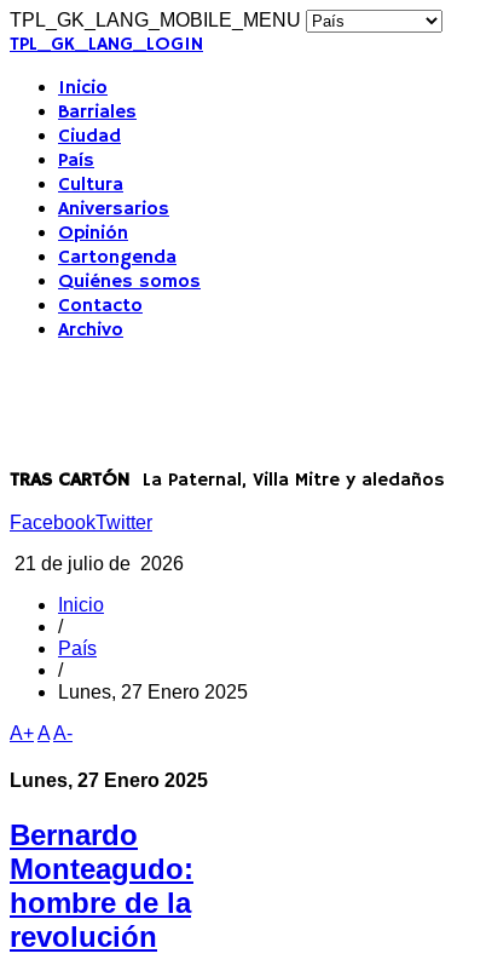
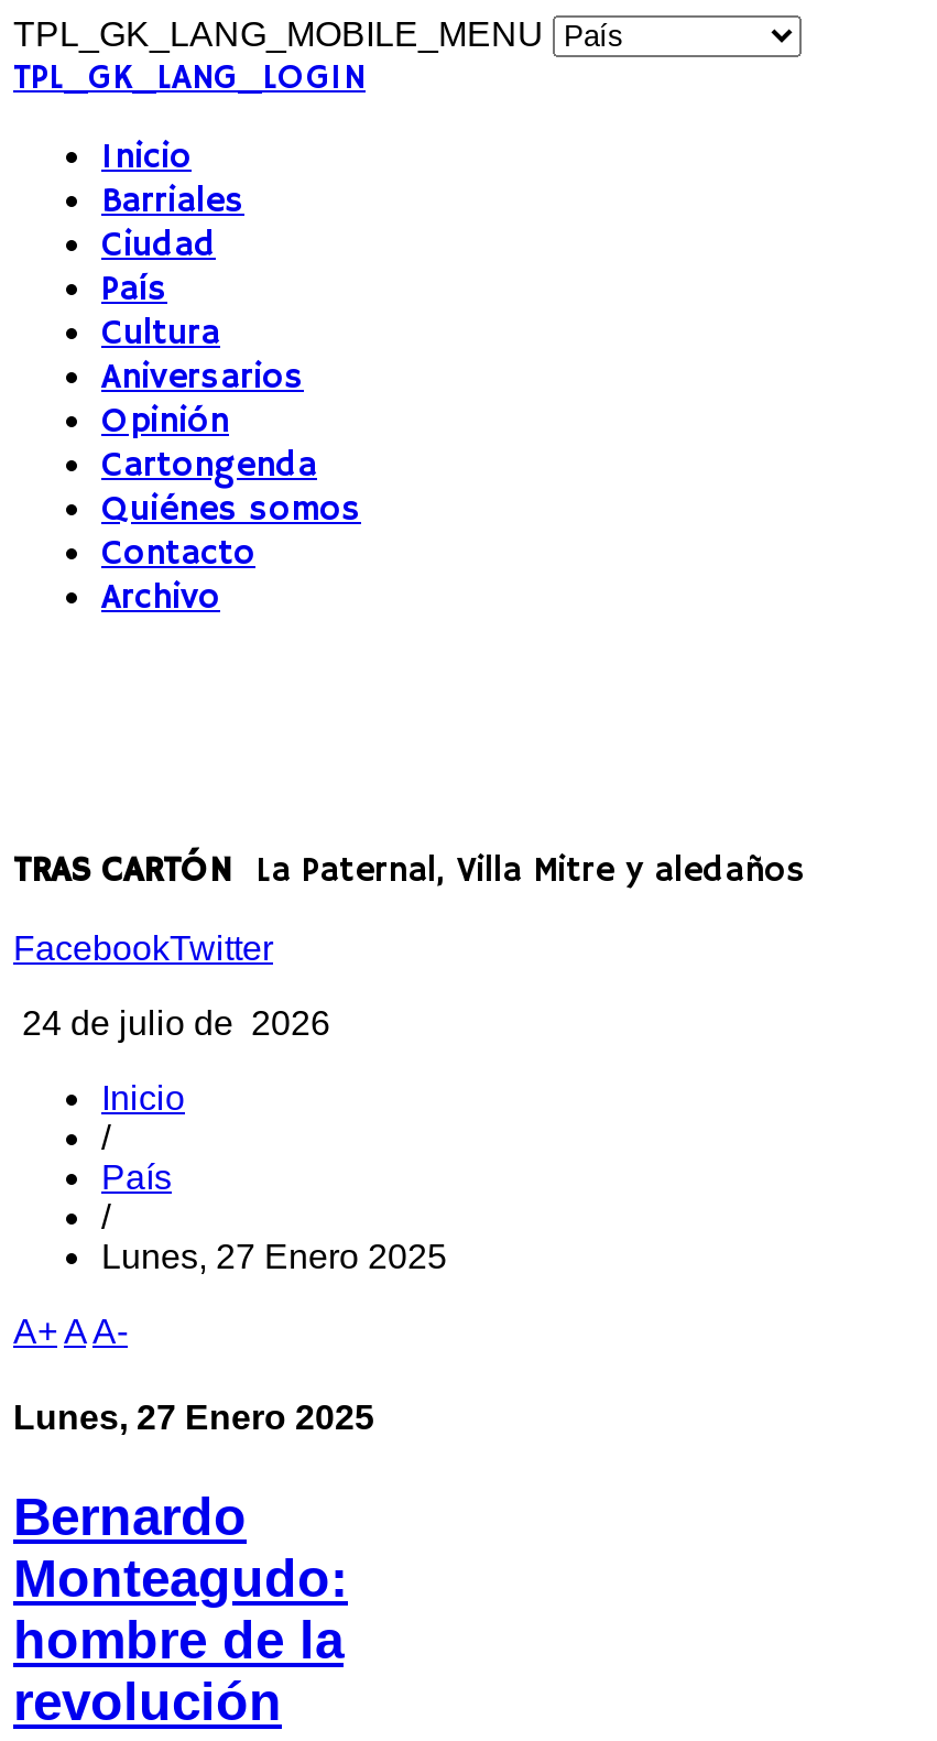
- 21 de julio de 2026
+ 24 de julio de 2026
